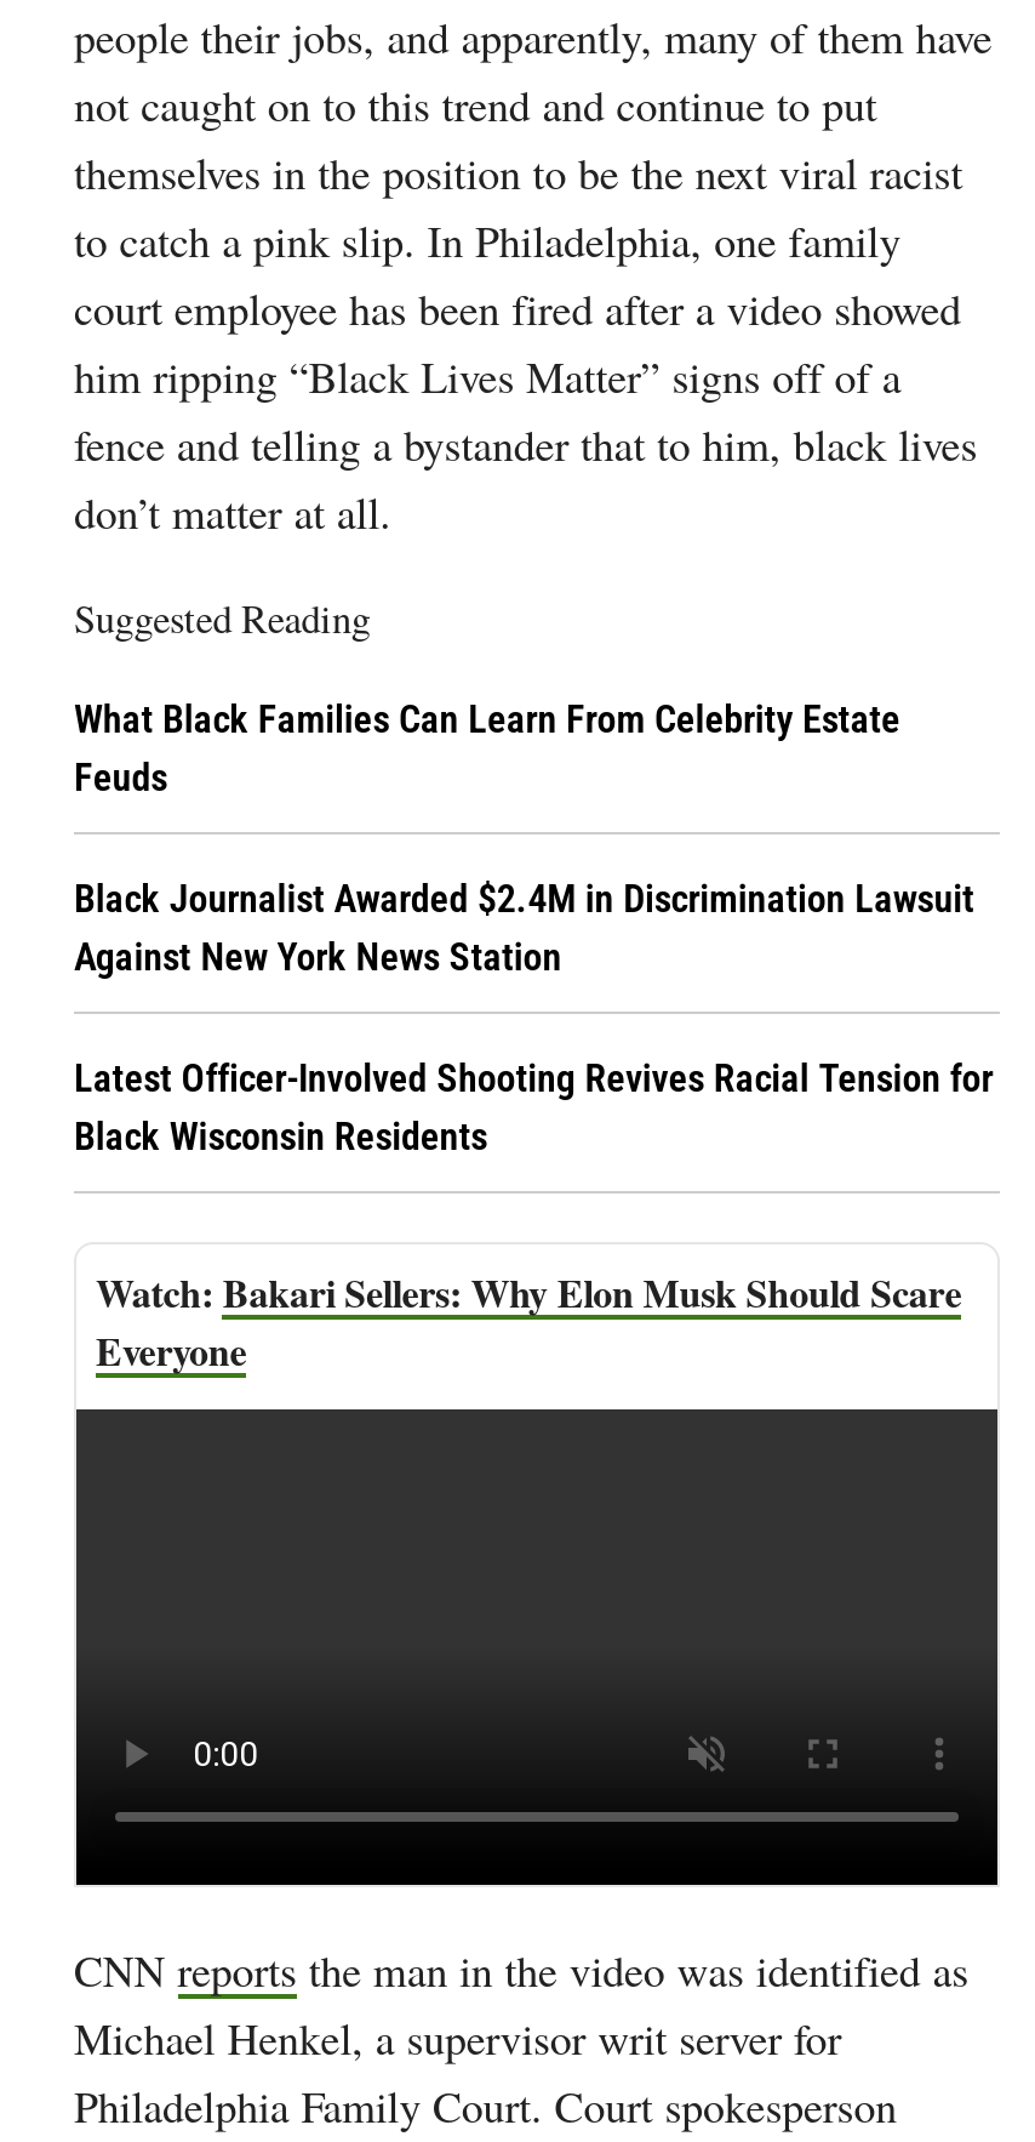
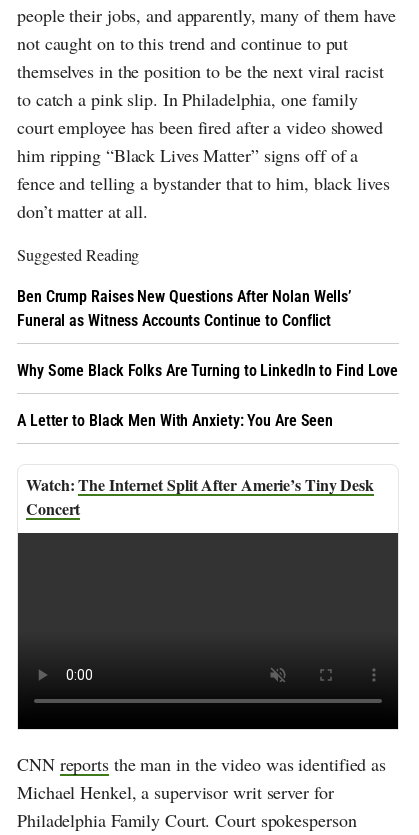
- What Black Families Can Learn From Celebrity Estate
- Feuds
+ Ben Crump Raises New Questions After Nolan Wells’
+ Funeral as Witness Accounts Continue to Conflict

- Black Journalist Awarded $2.4M in Discrimination Lawsuit
- Against New York News Station
+ Why Some Black Folks Are Turning to LinkedIn to Find Love

- Latest Officer-Involved Shooting Revives Racial Tension for
- Black Wisconsin Residents
+ A Letter to Black Men With Anxiety: You Are Seen

- Bakari Sellers: Why Elon Musk Should Scare
- Everyone
+ The Internet Split After Amerie’s Tiny Desk
+ Concert
